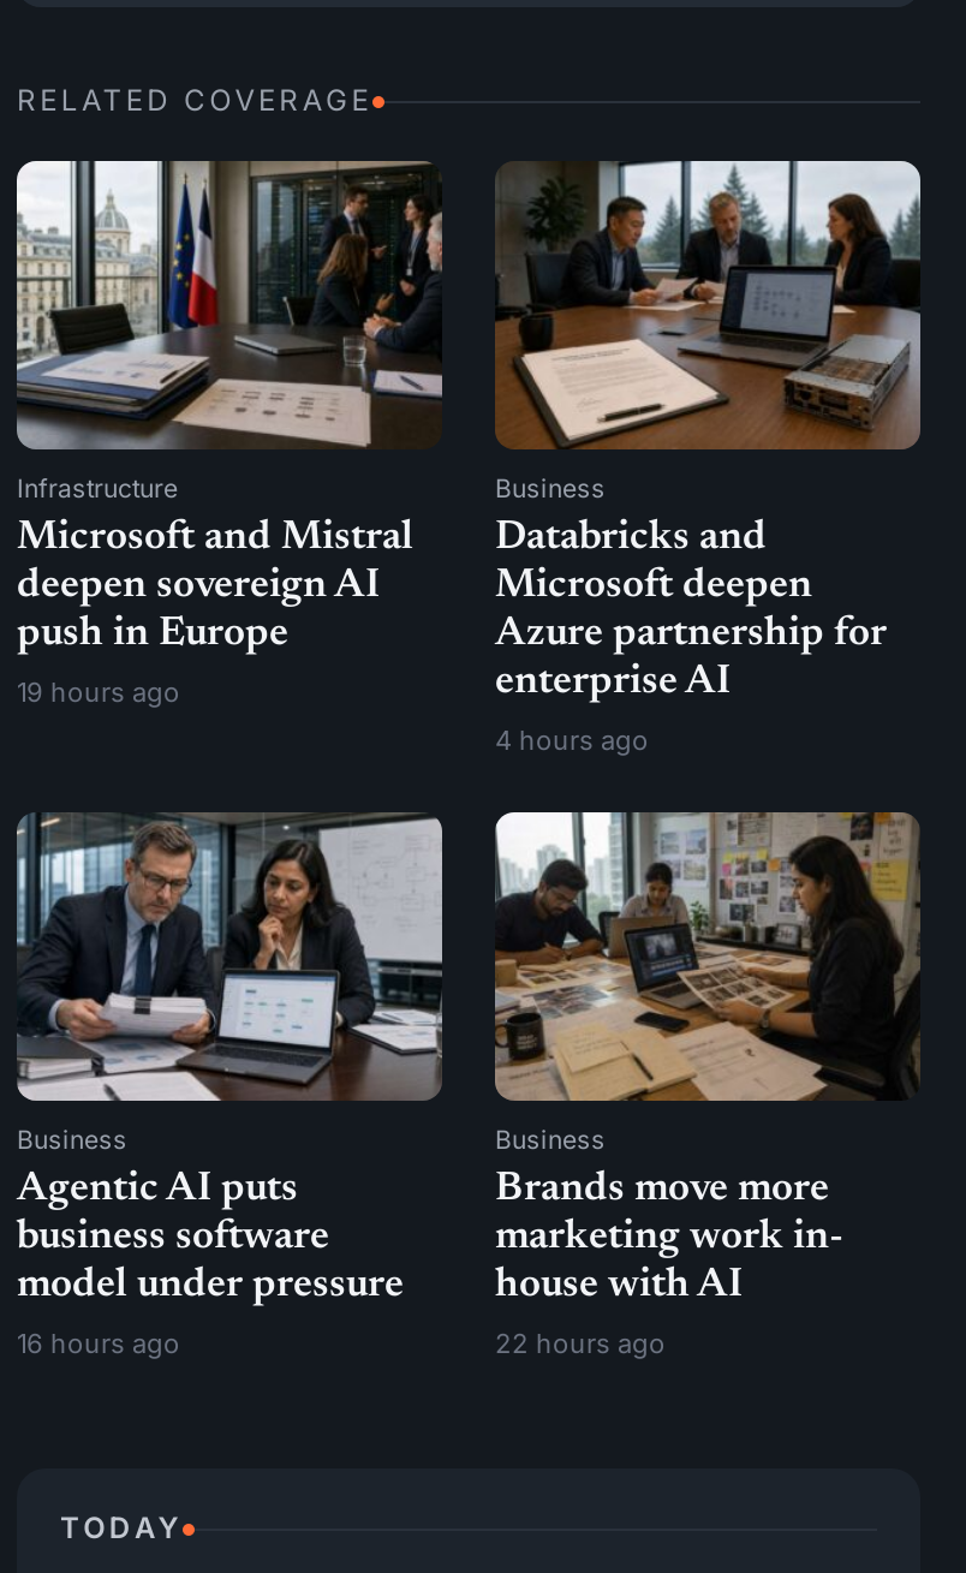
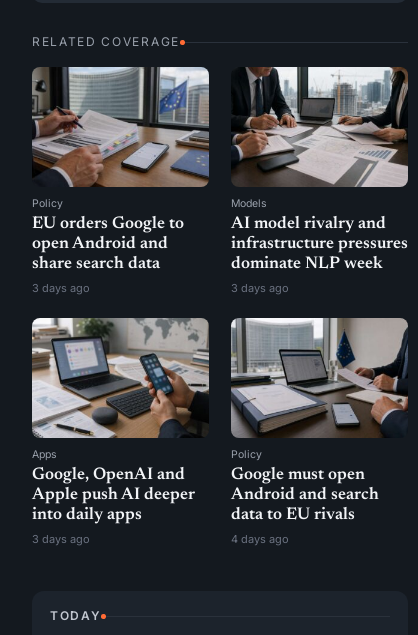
- [image]
- Infrastructure
- Microsoft and Mistral
- deepen sovereign AI
- push in Europe
+ [image]
+ Policy
+ EU orders Google to
+ open Android and
+ share search data

- [image]
- Business
- Databricks and
- Microsoft deepen
- Azure partnership for
- enterprise AI
+ [image]
+ Models
+ AI model rivalry and
+ infrastructure pressures
+ dominate NLP week

- 19 hours ago
+ 3 days ago

- 4 hours ago
+ 3 days ago

- [image]
- Business
- Agentic AI puts
- business software
- model under pressure
+ [image]
+ Apps
+ Google, OpenAI and
+ Apple push AI deeper
+ into daily apps

- [image]
- Business
- Brands move more
- marketing work in-
- house with AI
+ [image]
+ Policy
+ Google must open
+ Android and search
+ data to EU rivals

- 16 hours ago
+ 3 days ago

- 22 hours ago
+ 4 days ago
